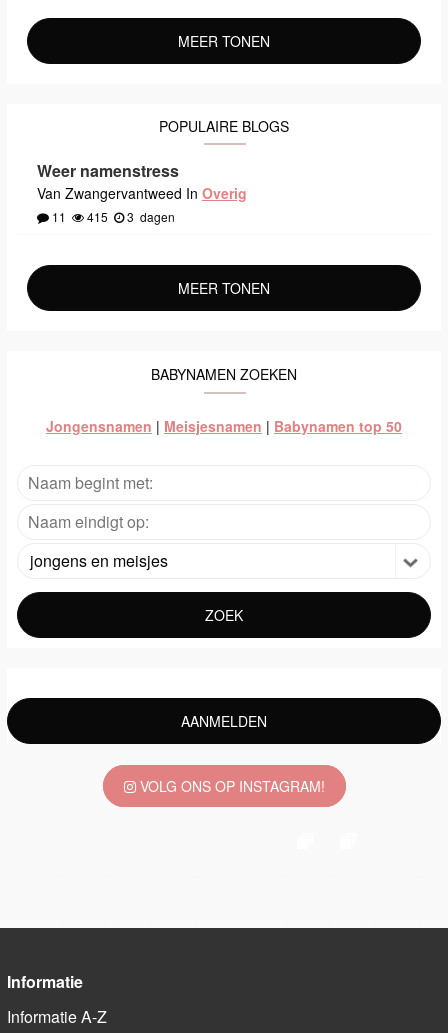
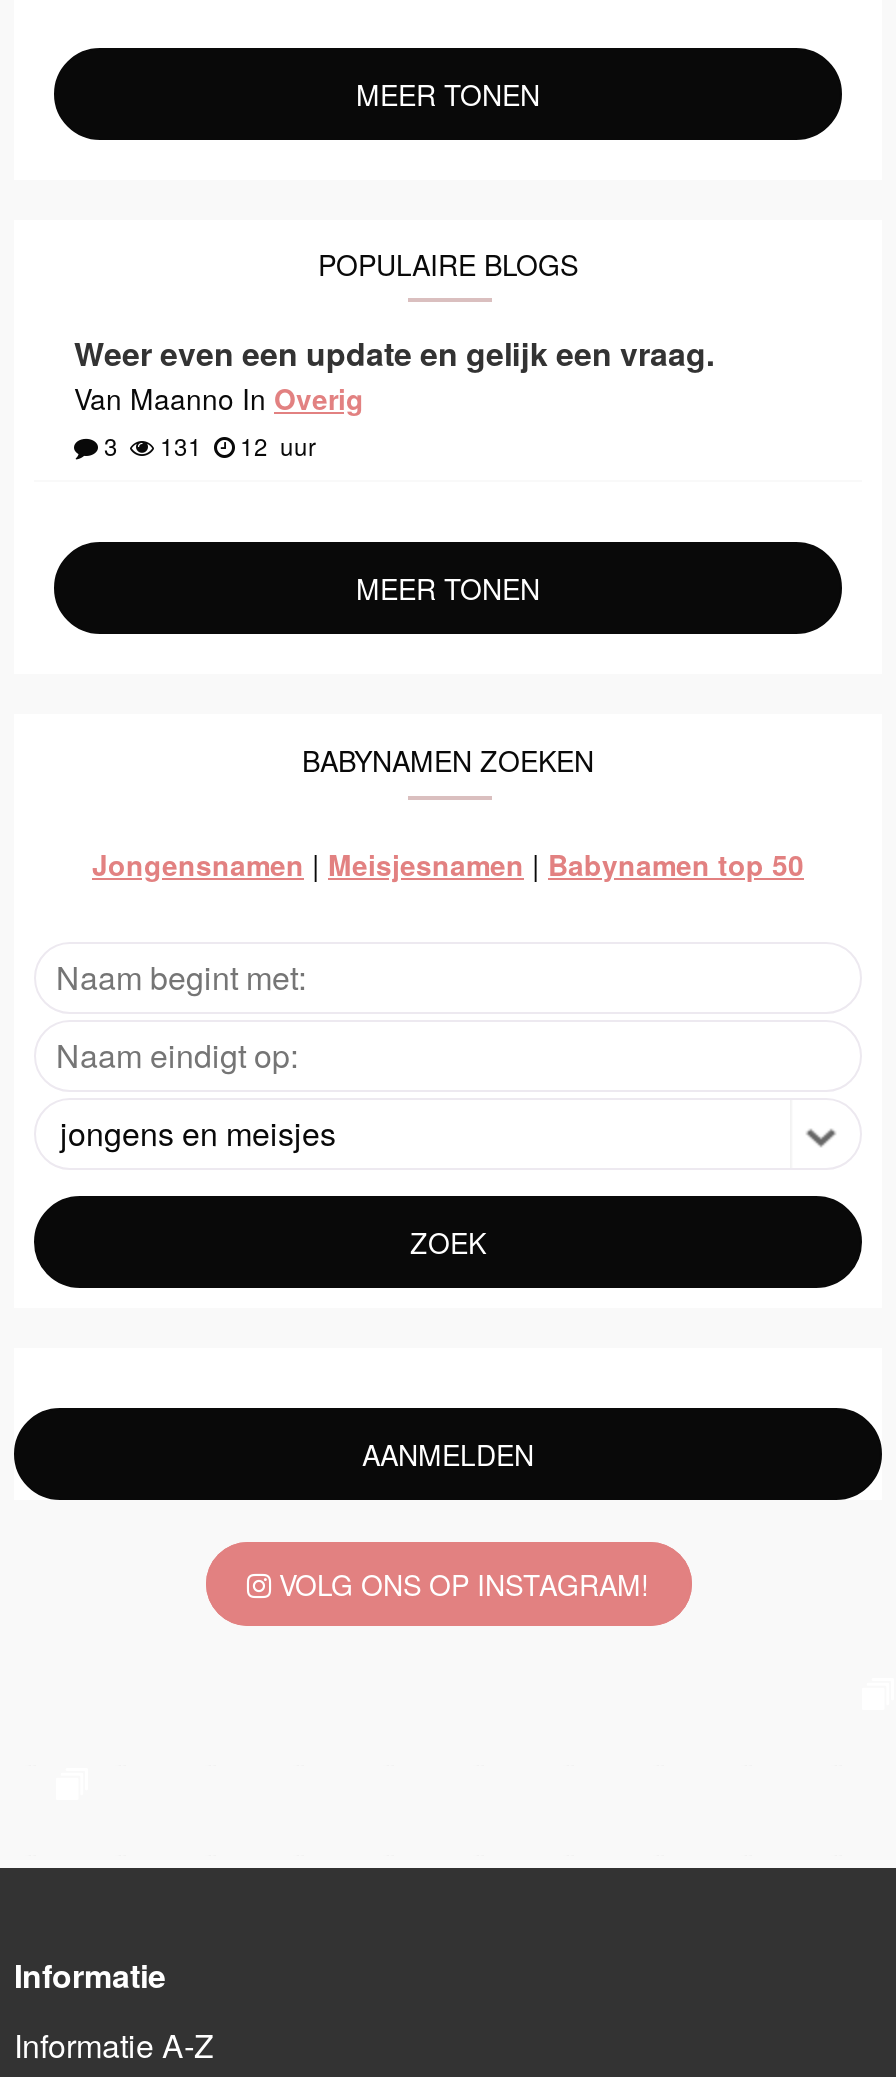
- Weer namenstress
- Van Zwangervantweed In Overig
- 11
- 415
- 3 dagen
+ Weer even een update en gelijk een vraag.
+ Van Maanno In Overig
+ 3
+ 131
+ 12 uur
